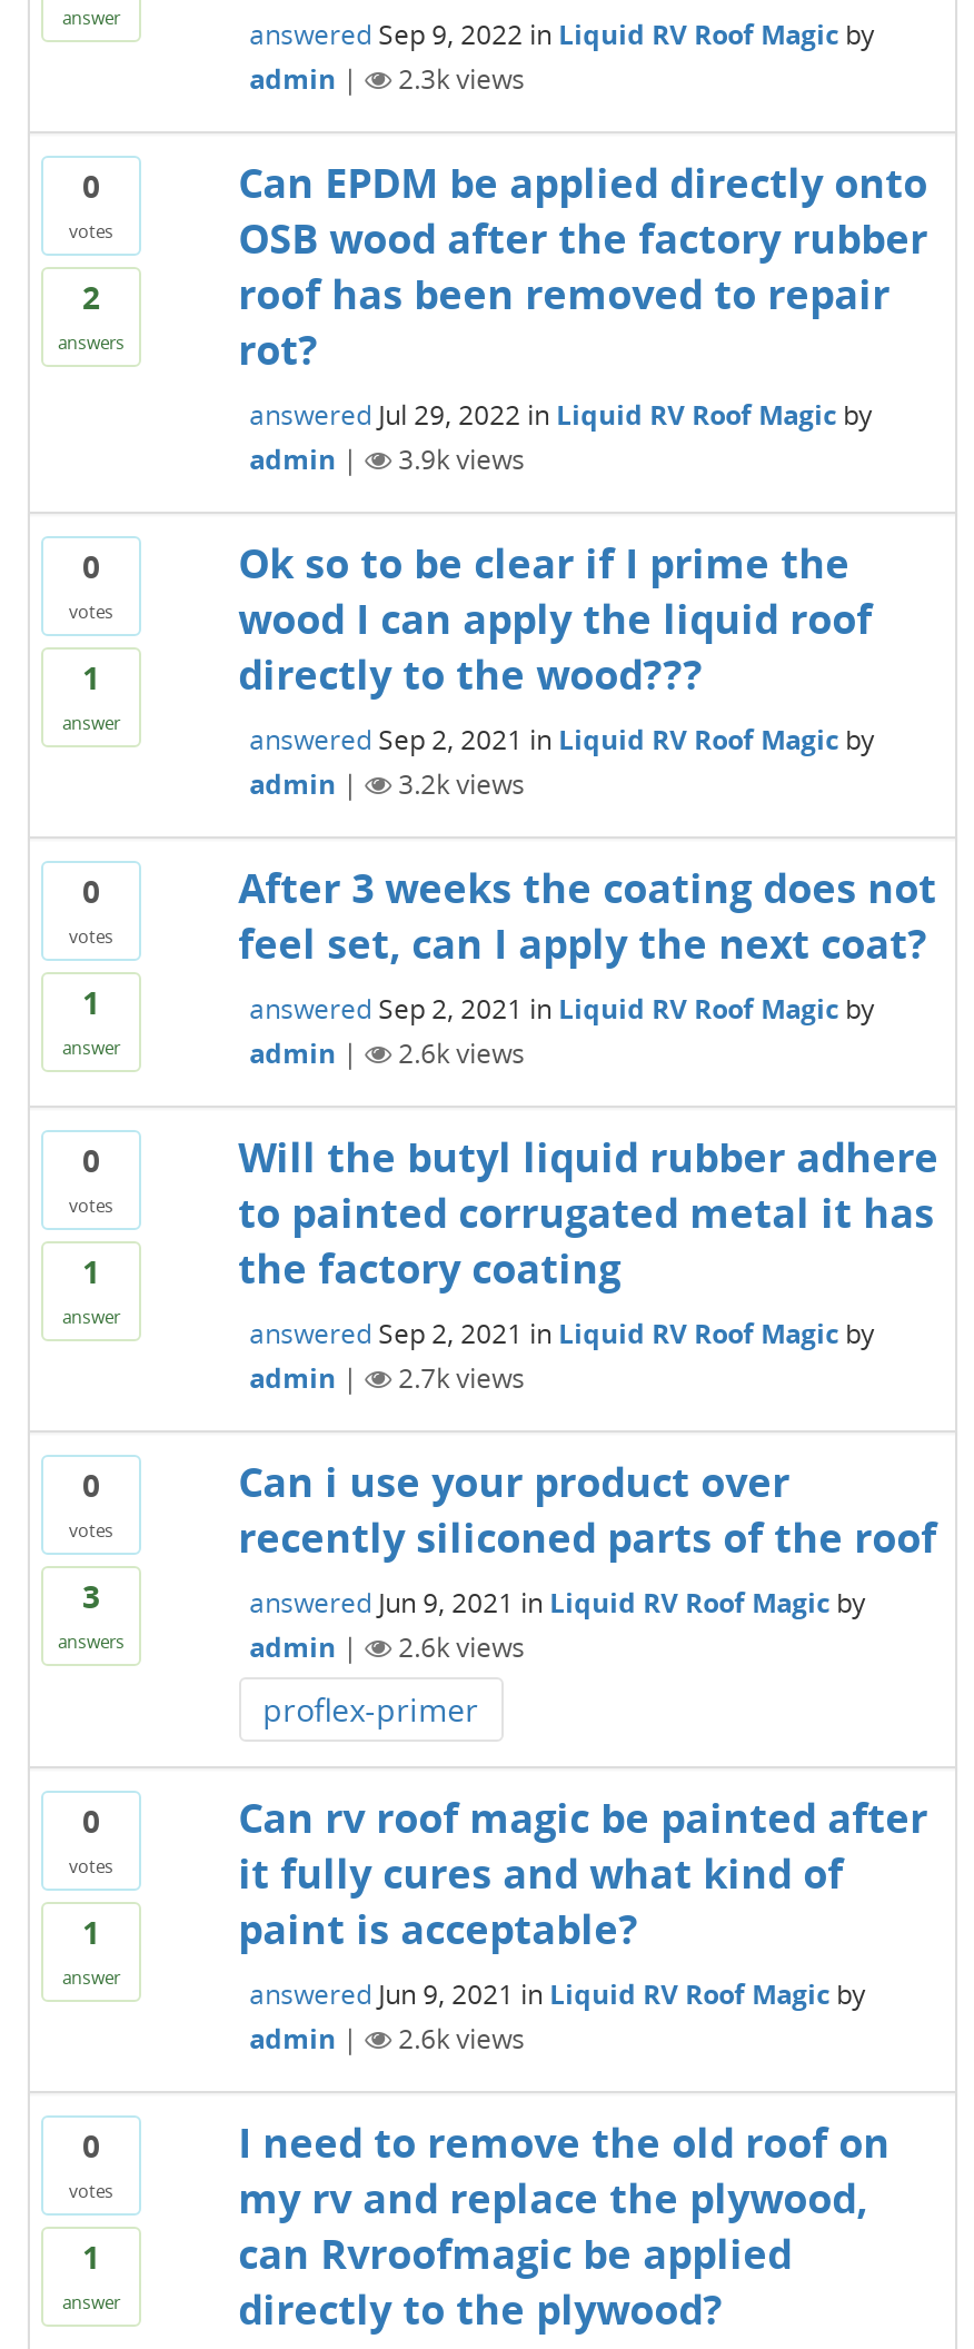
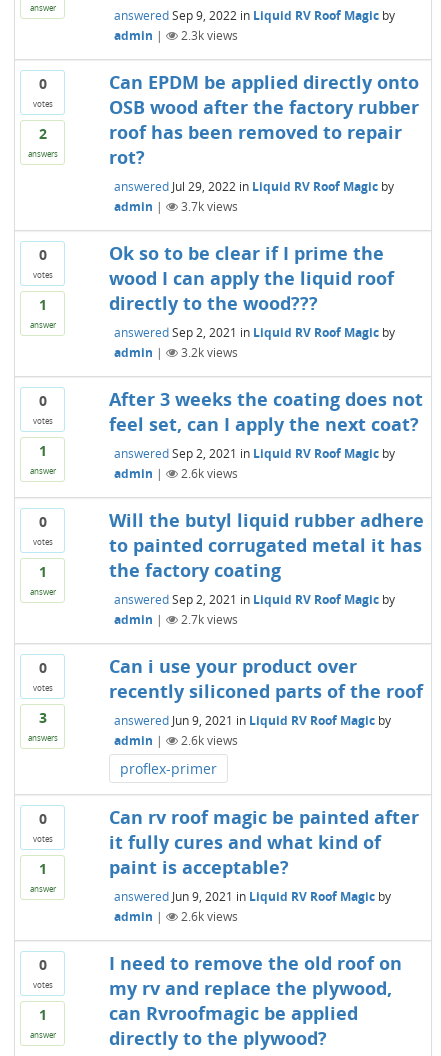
- 3.9k views
+ 3.7k views
